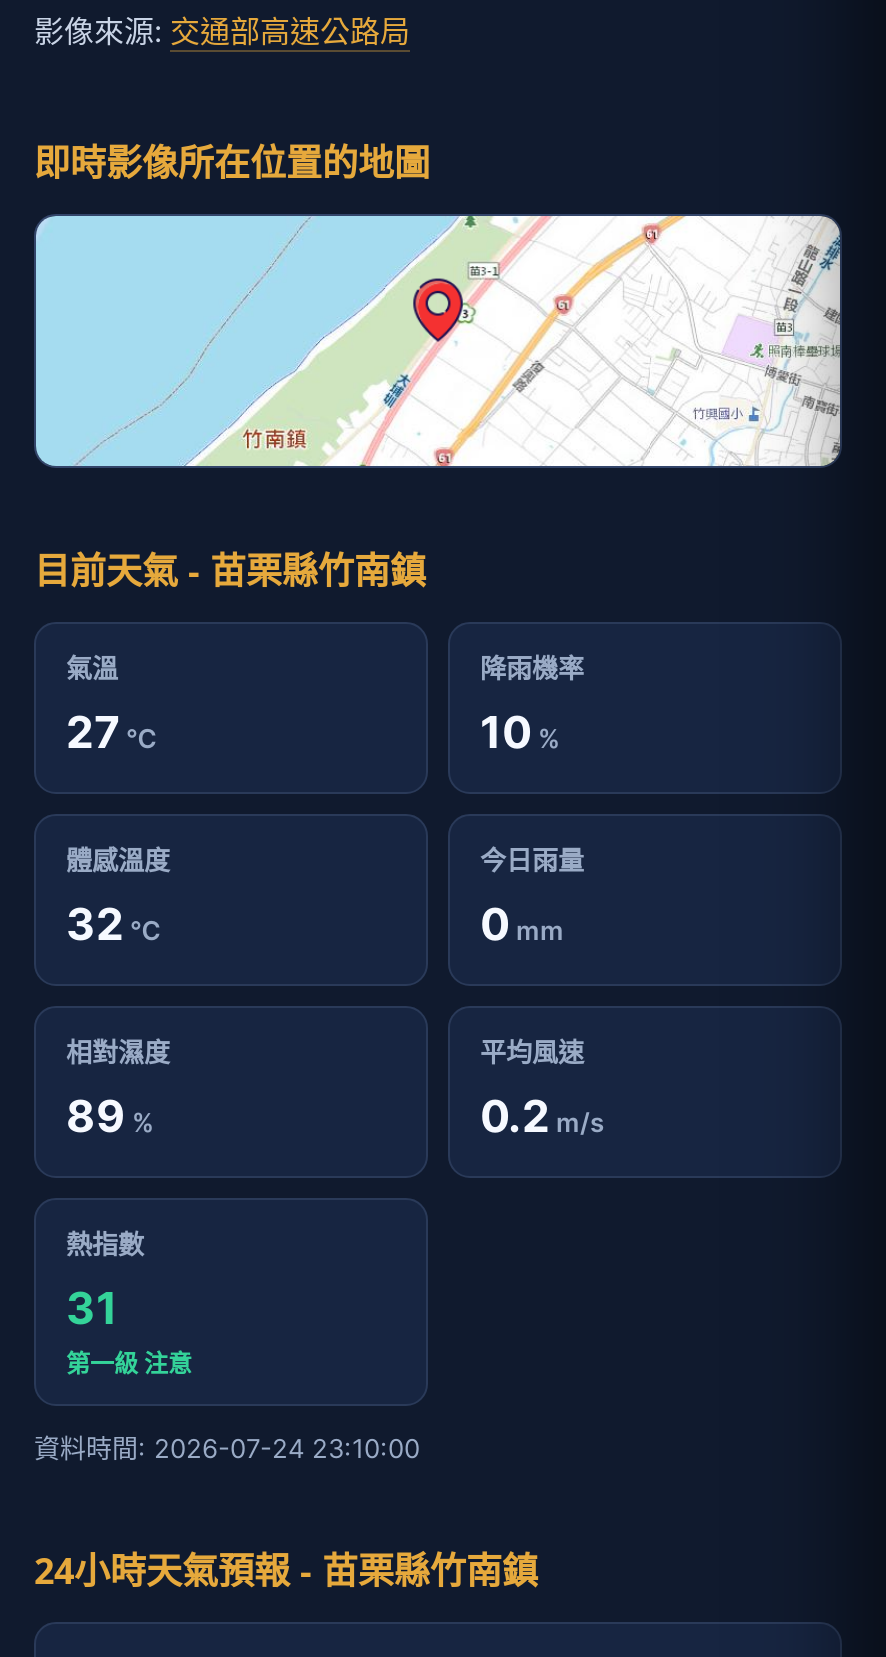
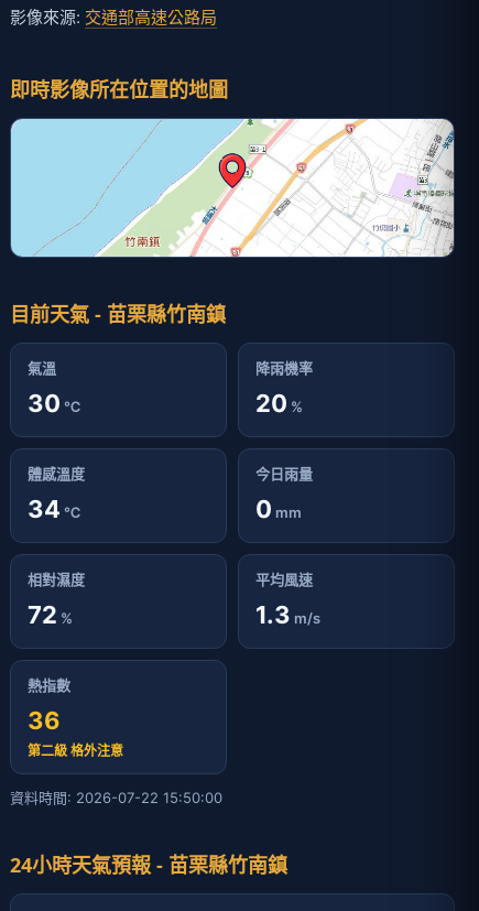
- 27 ℃
+ 30 ℃

- 10%
+ 20%

- 32 ℃
+ 34 ℃

- 89%
+ 72%

- 0.2 m/s
+ 1.3 m/s

- 31
- 第一級 注意
+ 36
+ 第二級 格外注意

- 資料時間: 2026-07-24 23:10:00
+ 資料時間: 2026-07-22 15:50:00
